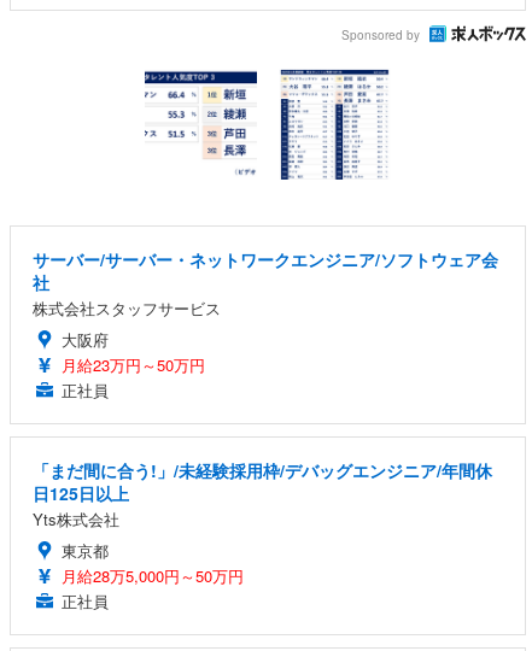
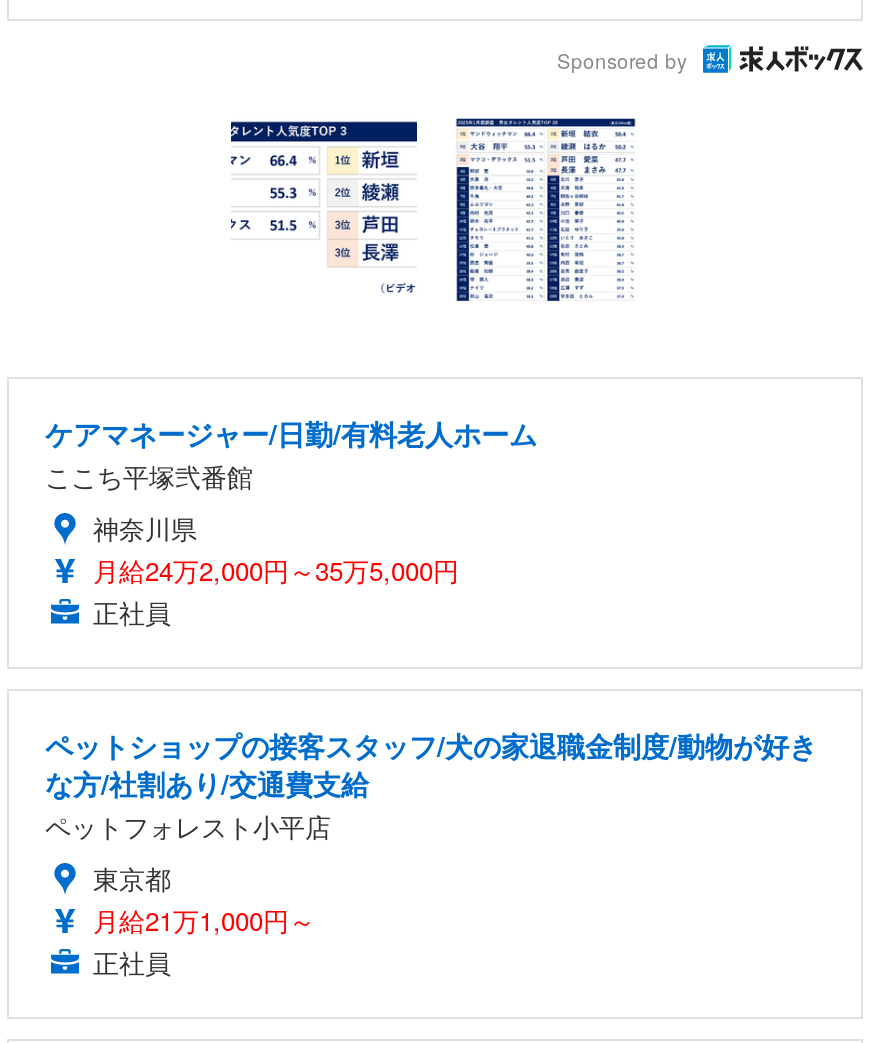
- サーバー/サーバー・ネットワークエンジニア/ソフトウェア会
- 社
- 株式会社スタッフサービス
- 大阪府
- 月給23万円～50万円
+ ケアマネージャー/日勤/有料老人ホーム
+ ここち平塚弐番館
+ 神奈川県
+ 月給24万2,000円～35万5,000円

- 「まだ間に合う!」/未経験採用枠/デバッグエンジニア/年間休
- 日125日以上
- Yts株式会社
+ ペットショップの接客スタッフ/犬の家退職金制度/動物が好き
+ な方/社割あり/交通費支給
+ ペットフォレスト小平店

- 月給28万5,000円～50万円
+ 月給21万1,000円～
